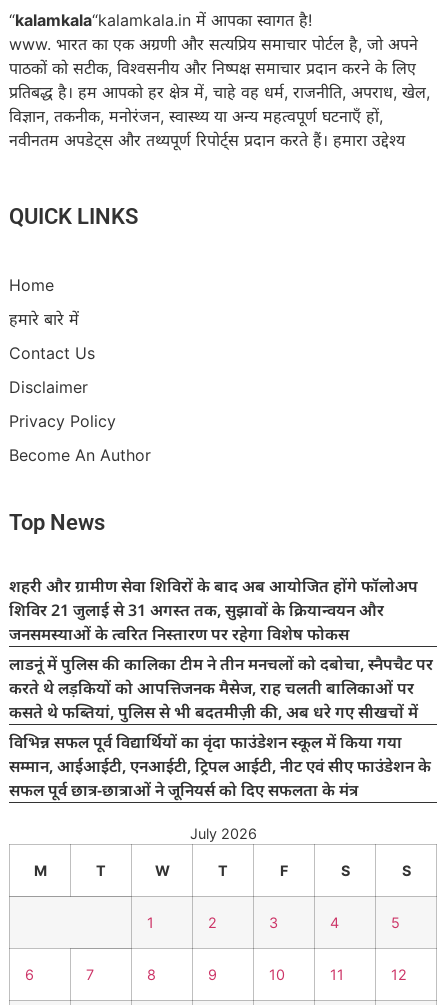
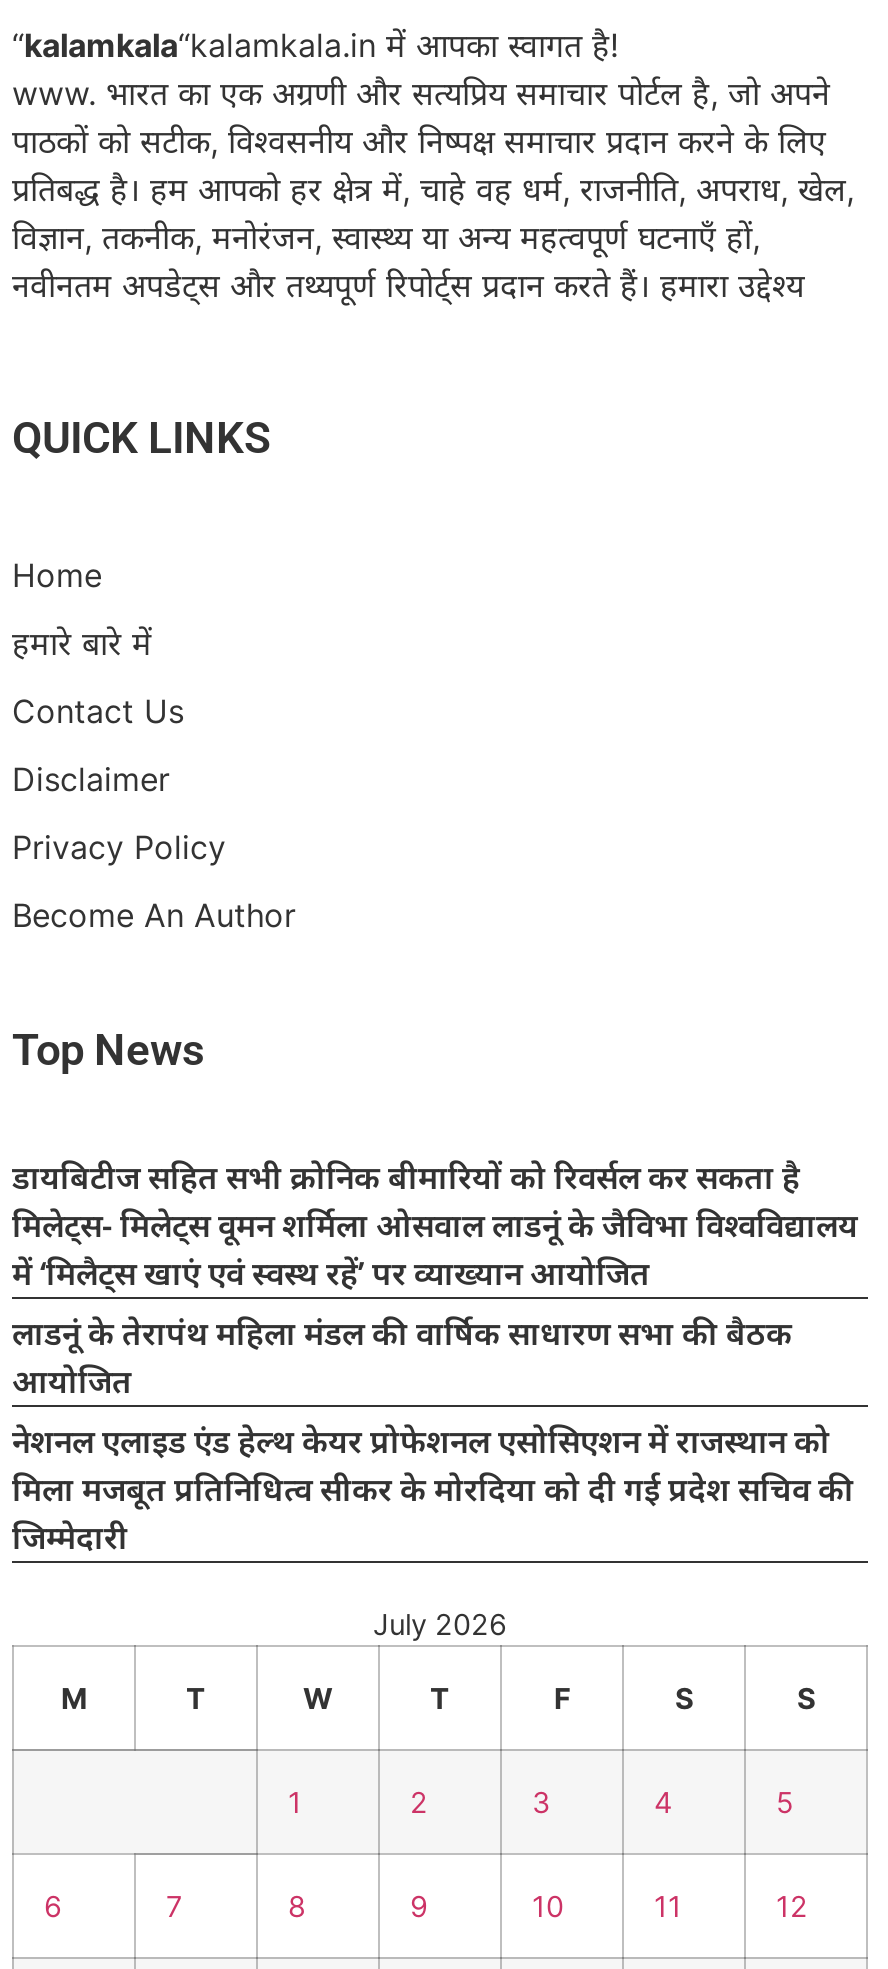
- शहरी और ग्रामीण सेवा शिविरों के बाद अब आयोजित होंगे फॉलोअप
- शिविर 21 जुलाई से 31 अगस्त तक, सुझावों के क्रियान्वयन और
- जनसमस्याओं के त्वरित निस्तारण पर रहेगा विशेष फोकस
- लाडनूं में पुलिस की कालिका टीम ने तीन मनचलों को दबोचा, स्नैपचैट पर
- करते थे लड़कियों को आपत्तिजनक मैसेज, राह चलती बालिकाओं पर
- कसते थे फब्तियां, पुलिस से भी बदतमीज़ी की, अब धरे गए सीखचों में
- विभिन्न सफल पूर्व विद्यार्थियों का वृंदा फाउंडेशन स्कूल में किया गया
- सम्मान, आईआईटी, एनआईटी, ट्रिपल आईटी, नीट एवं सीए फाउंडेशन के
- सफल पूर्व छात्र-छात्राओं ने जूनियर्स को दिए सफलता के मंत्र
+ डायबिटीज सहित सभी क्रोनिक बीमारियों को रिवर्सल कर सकता है
+ मिलेट्स- मिलेट्स वूमन शर्मिला ओसवाल लाडनूं के जैविभा विश्वविद्यालय
+ में ‘मिलैट्स खाएं एवं स्वस्थ रहें’ पर व्याख्यान आयोजित
+ लाडनूं के तेरापंथ महिला मंडल की वार्षिक साधारण सभा की बैठक
+ आयोजित
+ नेशनल एलाइड एंड हेल्थ केयर प्रोफेशनल एसोसिएशन में राजस्थान को
+ मिला मजबूत प्रतिनिधित्व सीकर के मोरदिया को दी गई प्रदेश सचिव की
+ जिम्मेदारी
